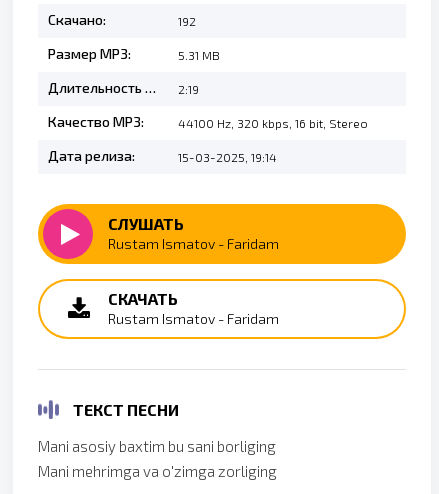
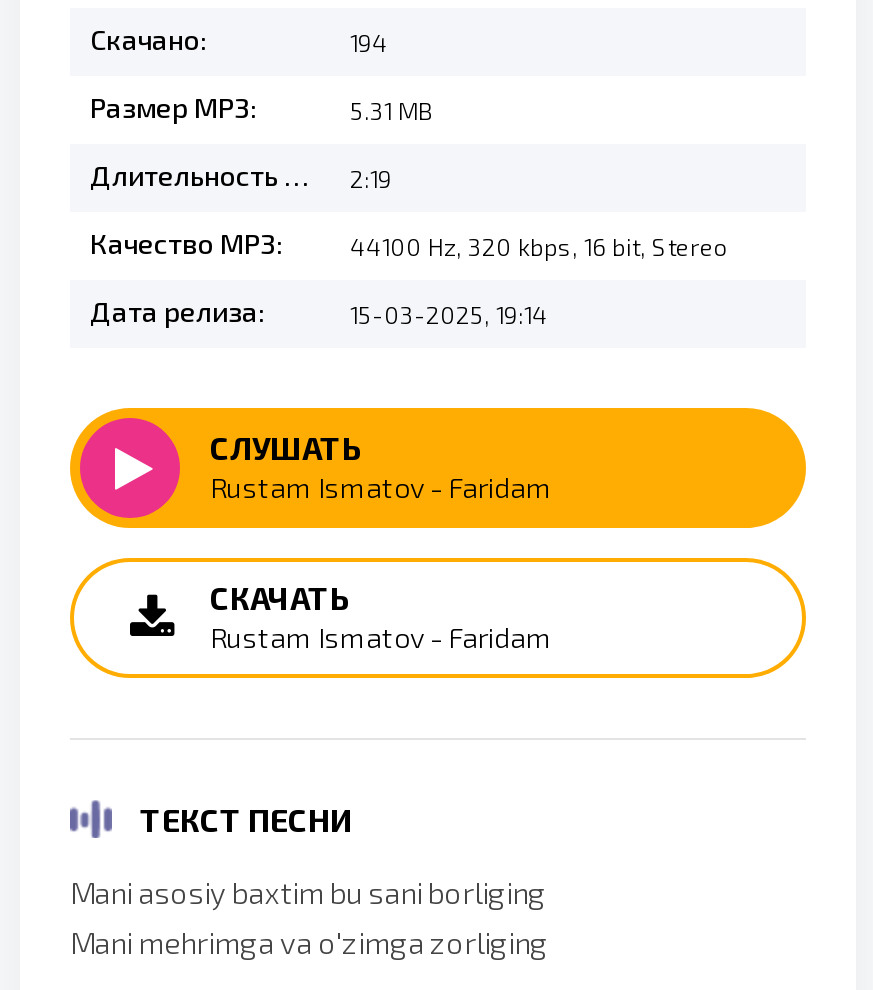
- 192
+ 194
